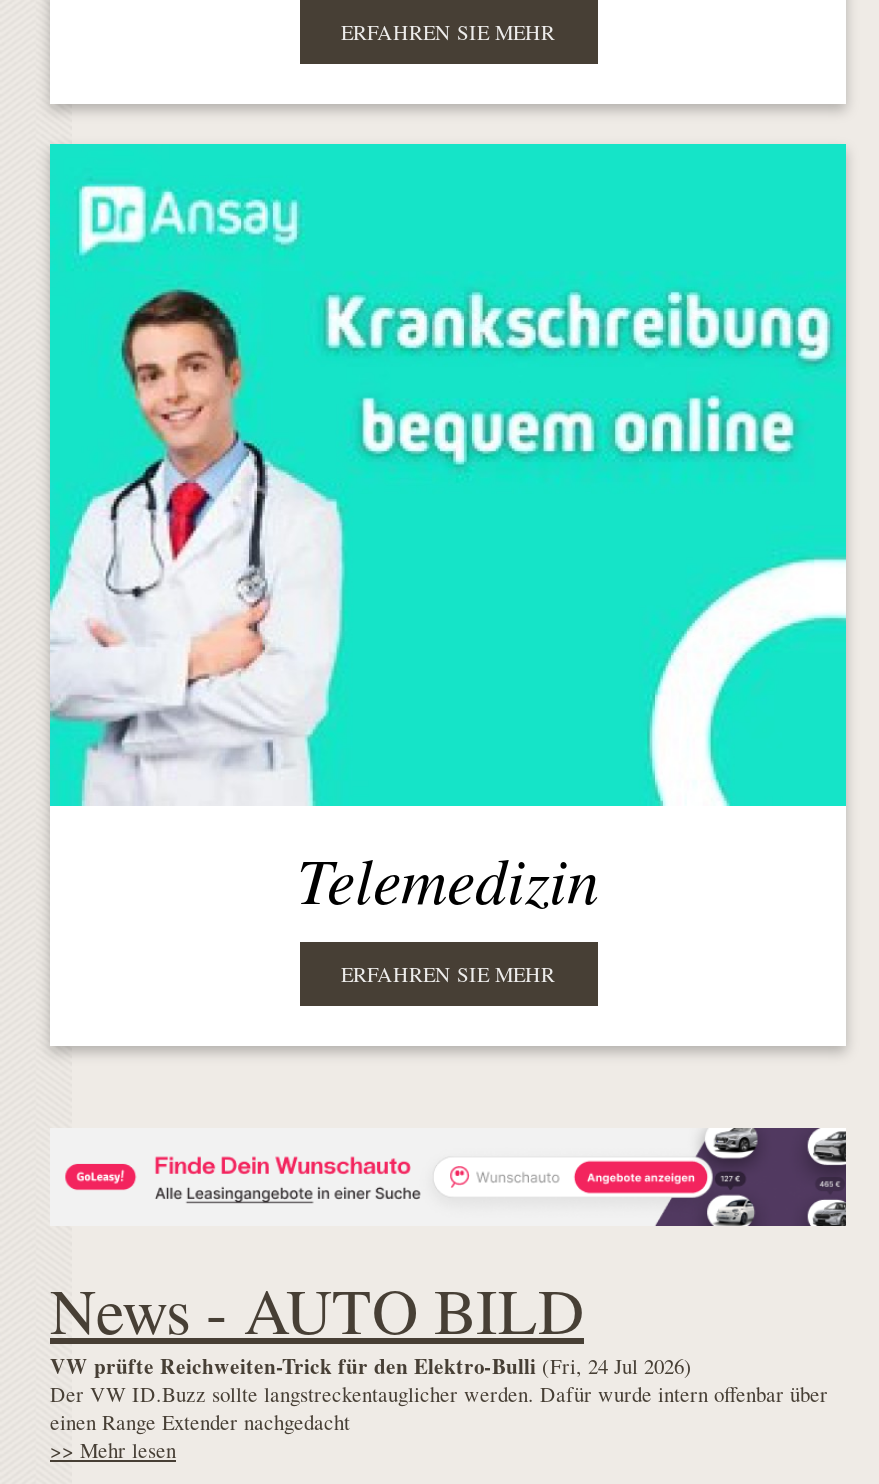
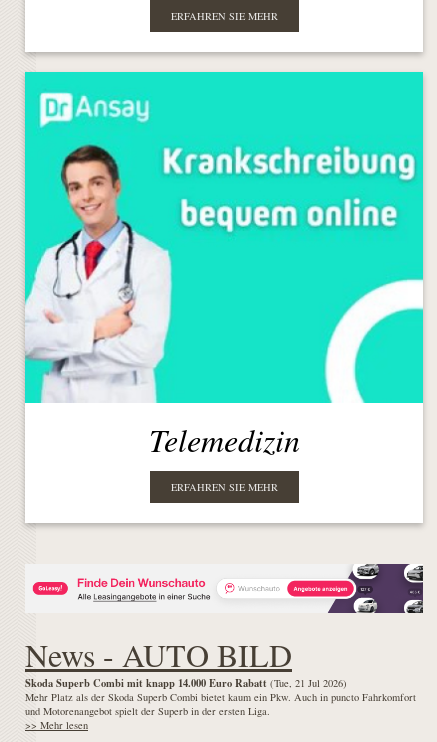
- VW prüfte Reichweiten-Trick für den Elektro-Bulli (Fri, 24 Jul 2026)
- Der VW ID.Buzz sollte langstreckentauglicher werden. Dafür wurde intern offenbar über
- einen Range Extender nachgedacht
+ Skoda Superb Combi mit knapp 14.000 Euro Rabatt (Tue, 21 Jul 2026)
+ Mehr Platz als der Skoda Superb Combi bietet kaum ein Pkw. Auch in puncto Fahrkomfort
+ und Motorenangebot spielt der Superb in der ersten Liga.
